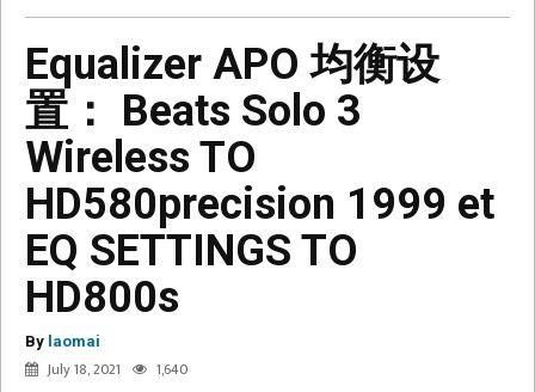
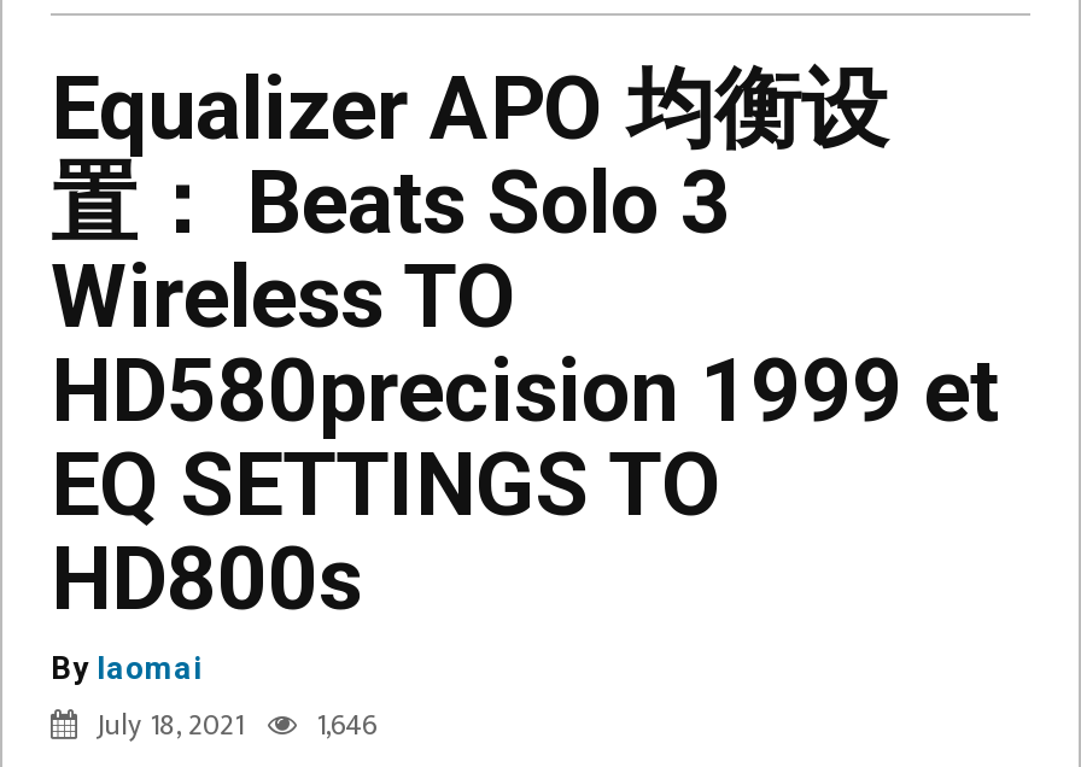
- July 18, 2021 1,640
+ July 18, 2021 1,646
